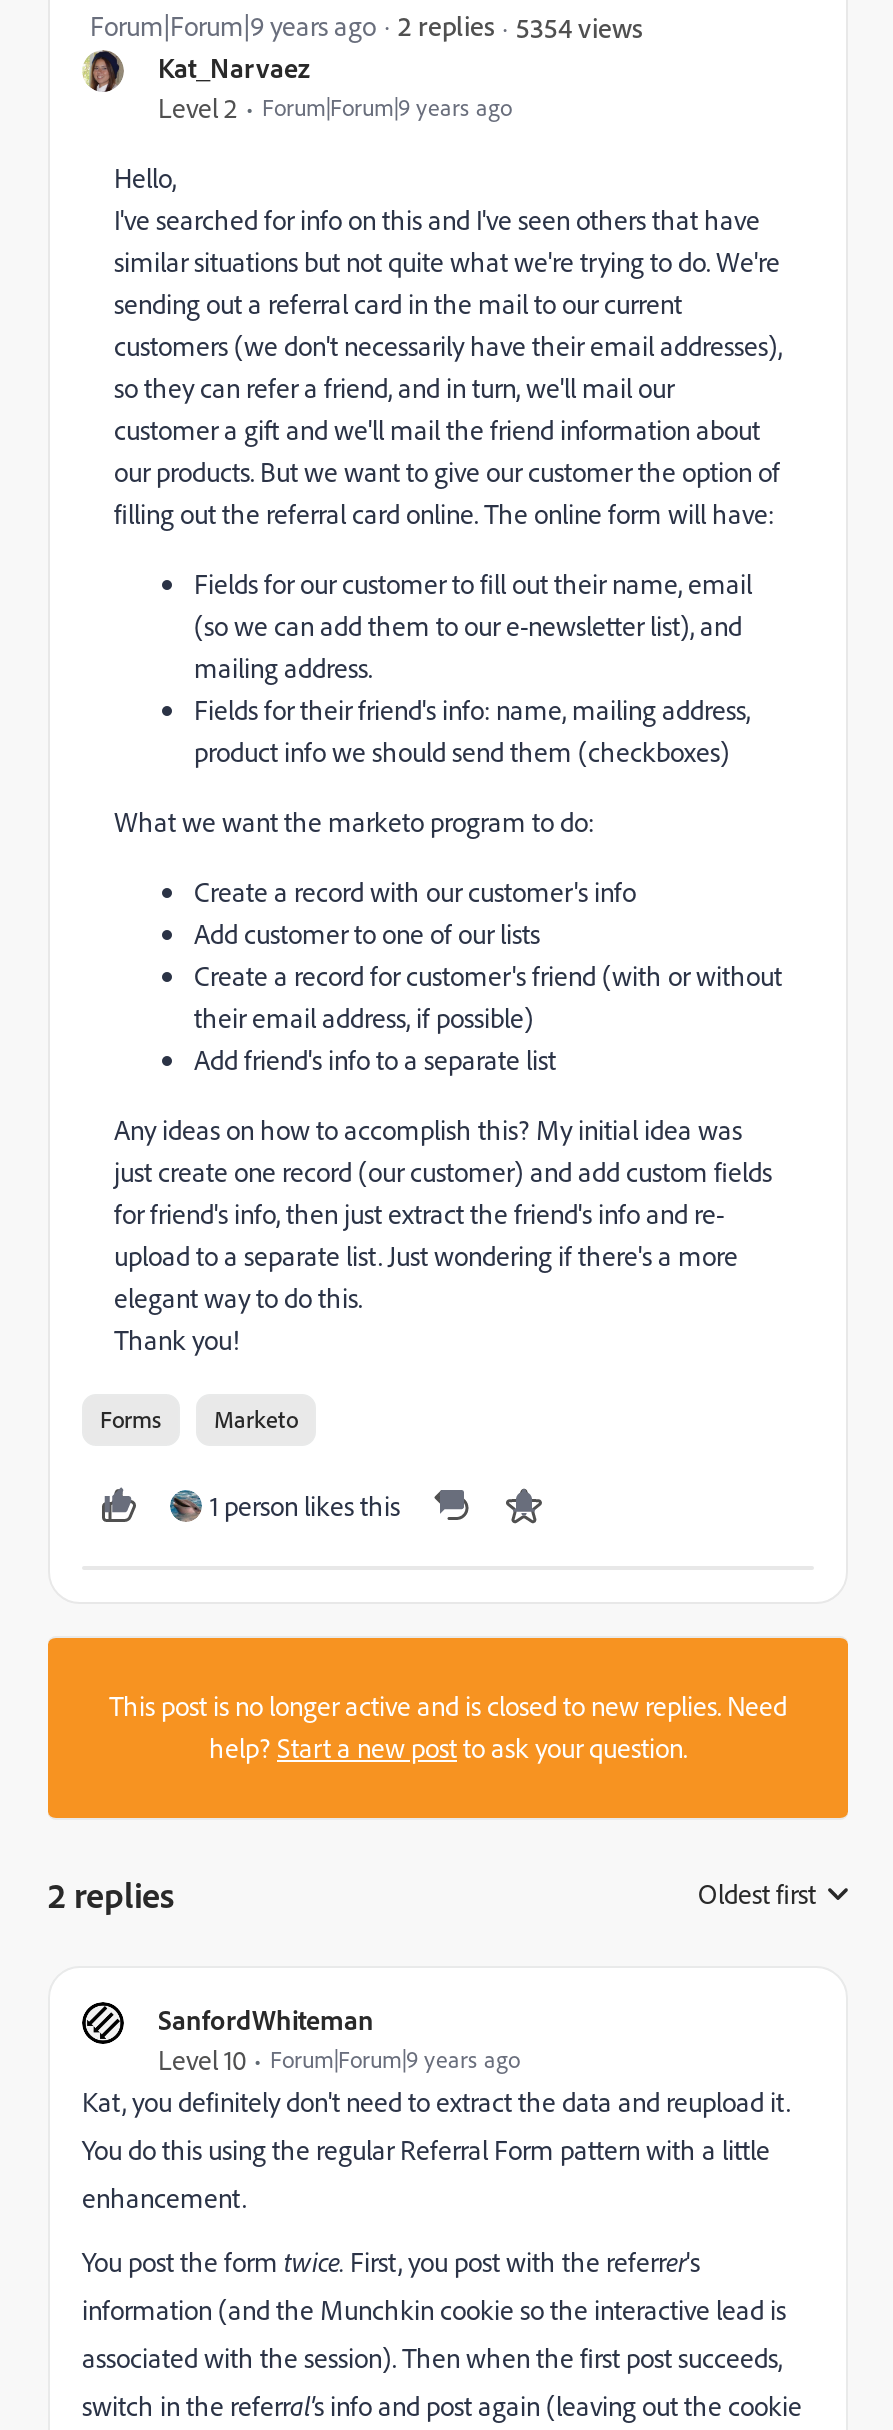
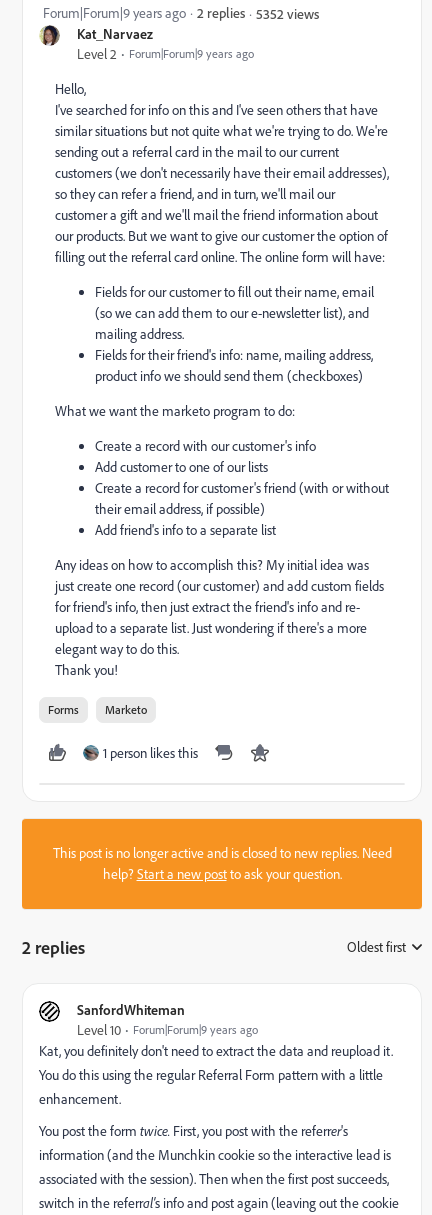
- 5354 views
+ 5352 views
